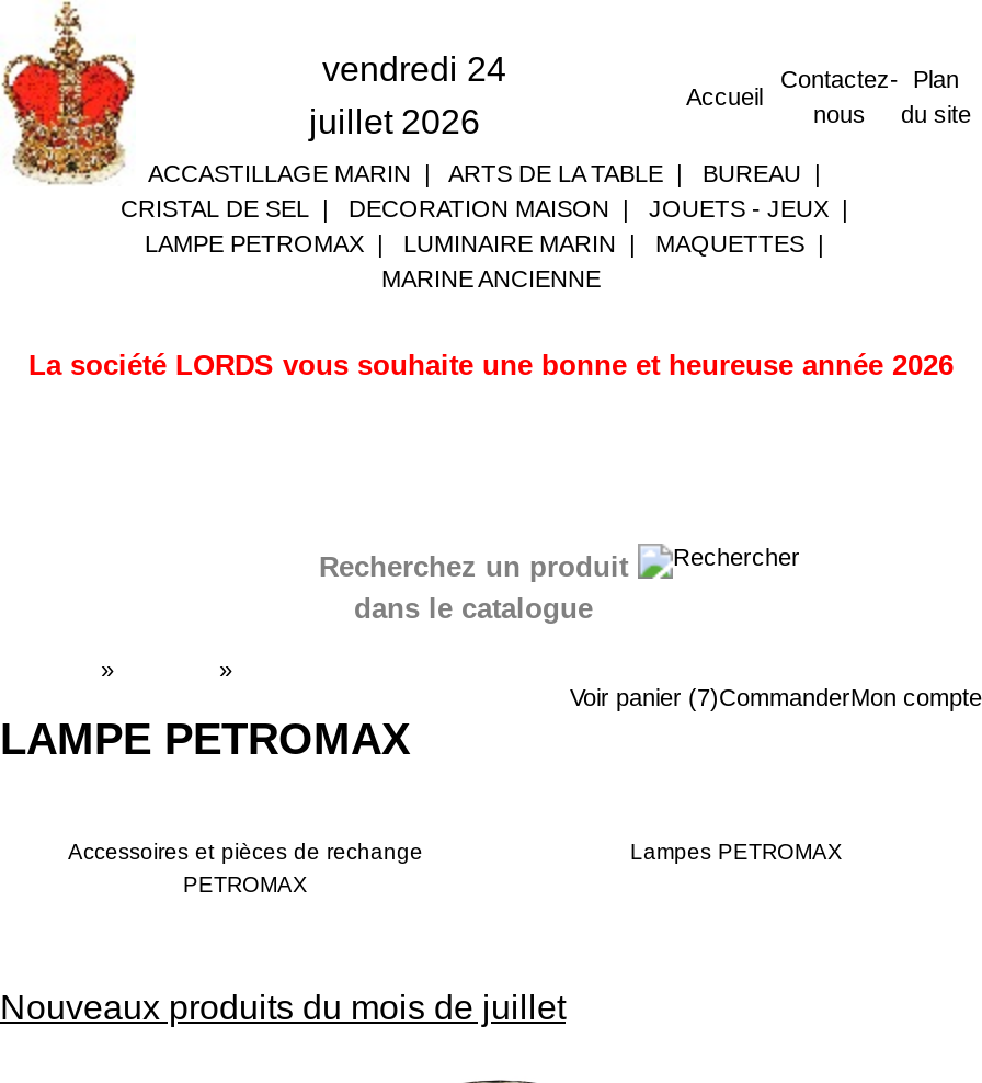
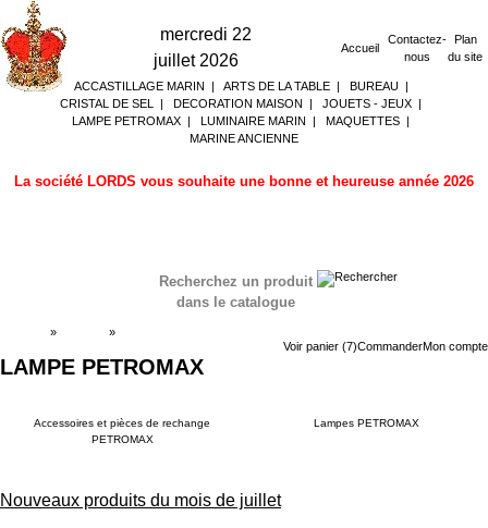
- vendredi 24
+ mercredi 22
